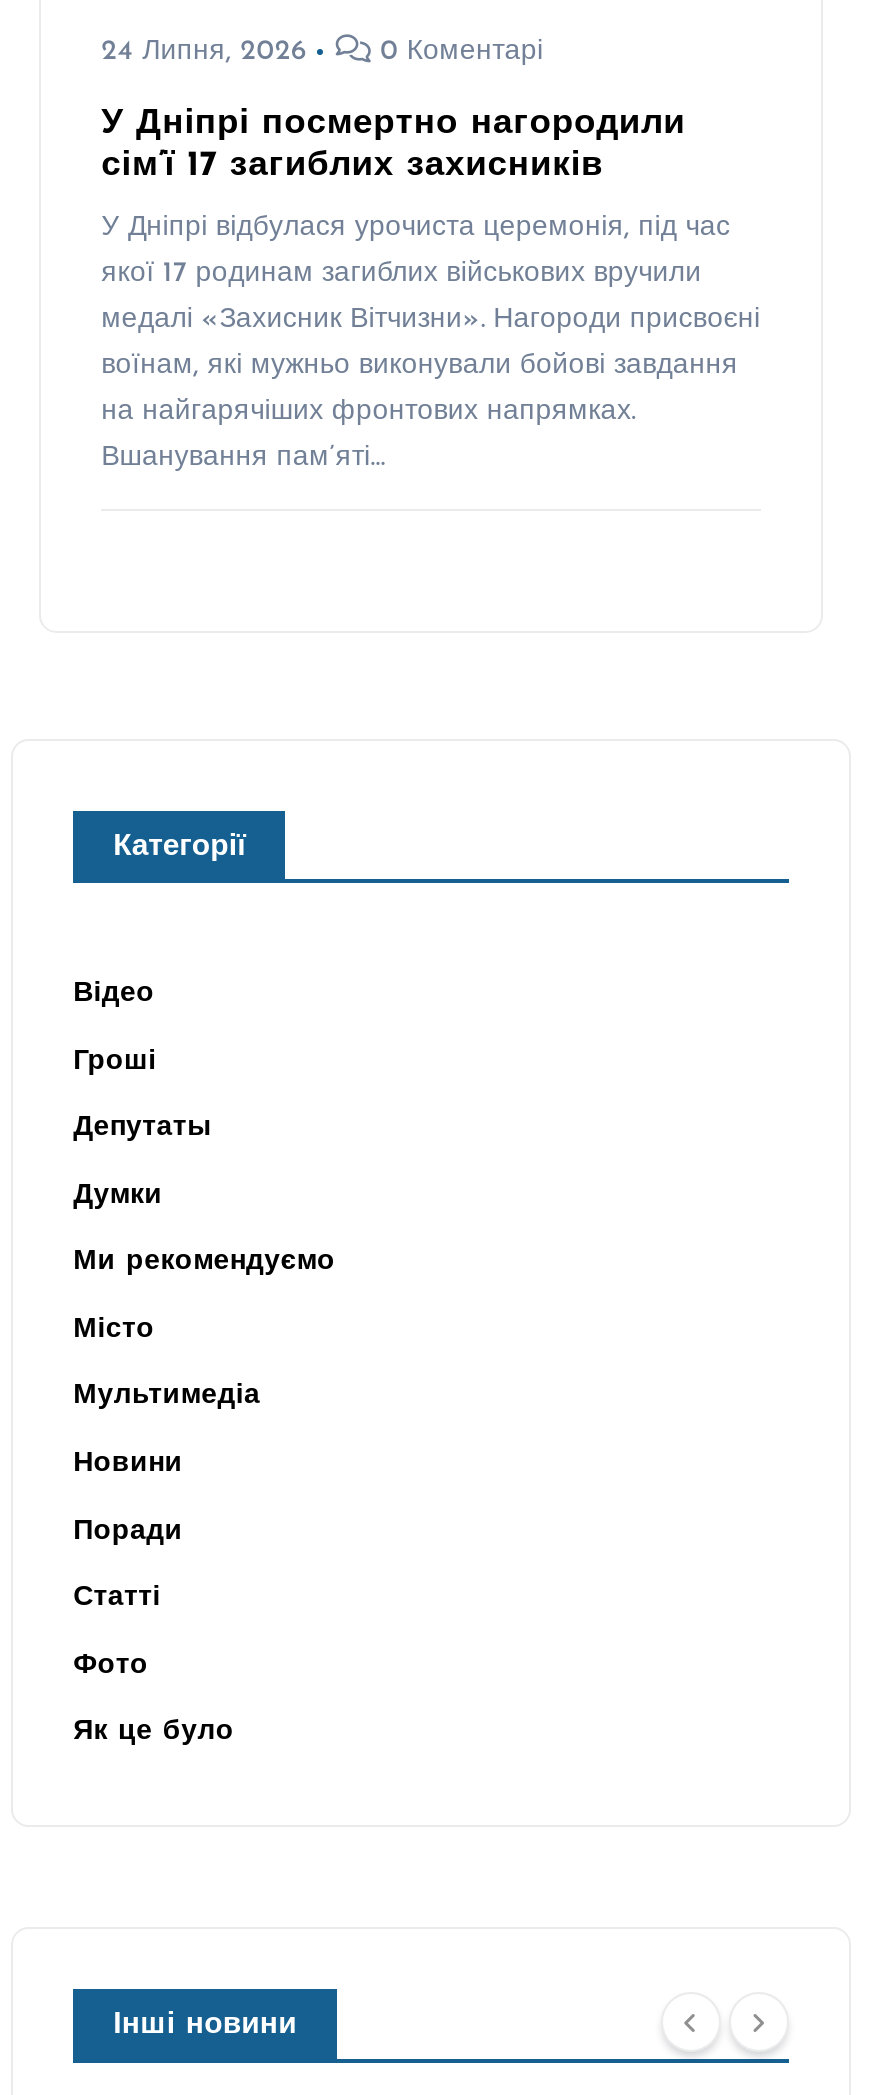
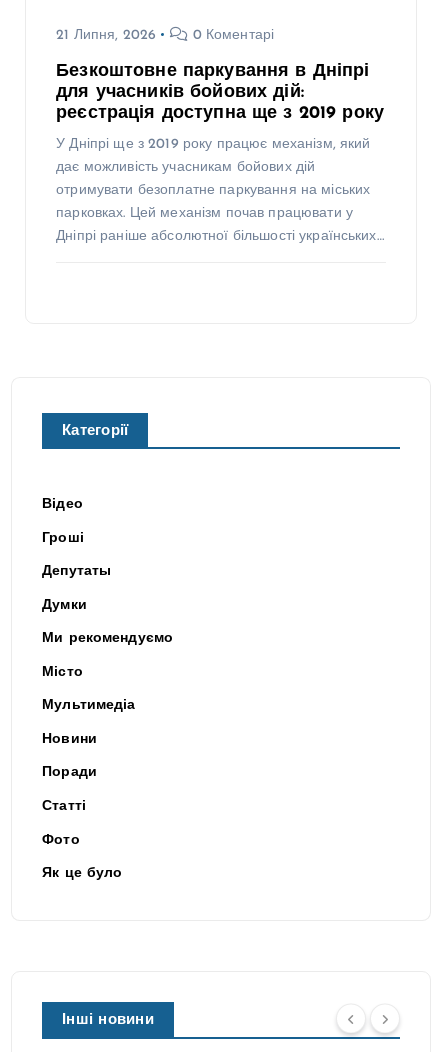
- 24 Липня, 2026
+ 21 Липня, 2026

- У Дніпрі посмертно нагородили
- сім’ї 17 загиблих захисників
- У Дніпрі відбулася урочиста церемонія, під час
- якої 17 родинам загиблих військових вручили
- медалі «Захисник Вітчизни». Нагороди присвоєні
- воїнам, які мужньо виконували бойові завдання
- на найгарячіших фронтових напрямках.
- Вшанування пам’яті…
+ Безкоштовне паркування в Дніпрі
+ для учасників бойових дій:
+ реєстрація доступна ще з 2019 року
+ У Дніпрі ще з 2019 року працює механізм, який
+ дає можливість учасникам бойових дій
+ отримувати безоплатне паркування на міських
+ парковках. Цей механізм почав працювати у
+ Дніпрі раніше абсолютної більшості українських…
